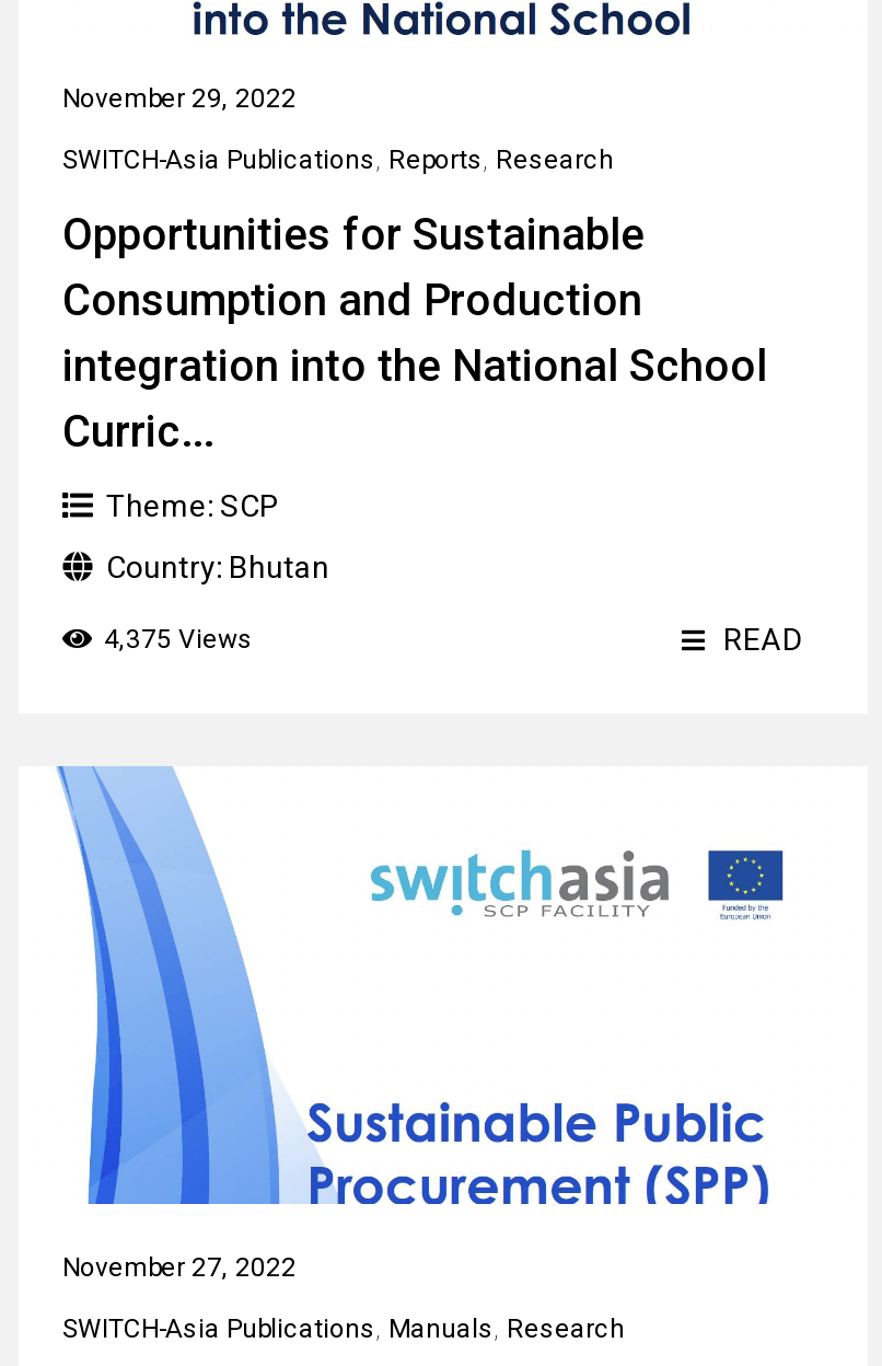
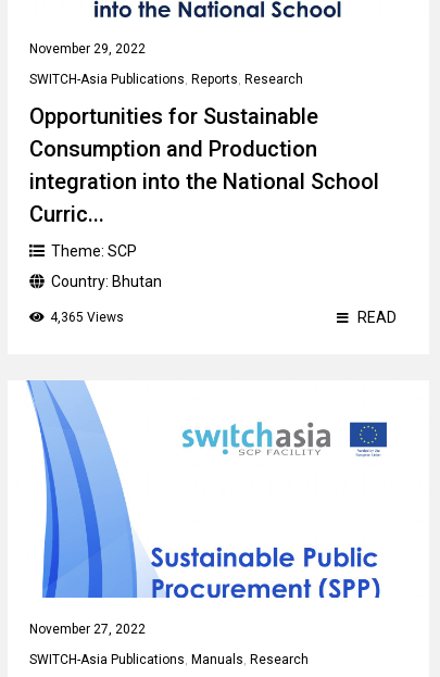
- 4,375 Views
+ 4,365 Views
